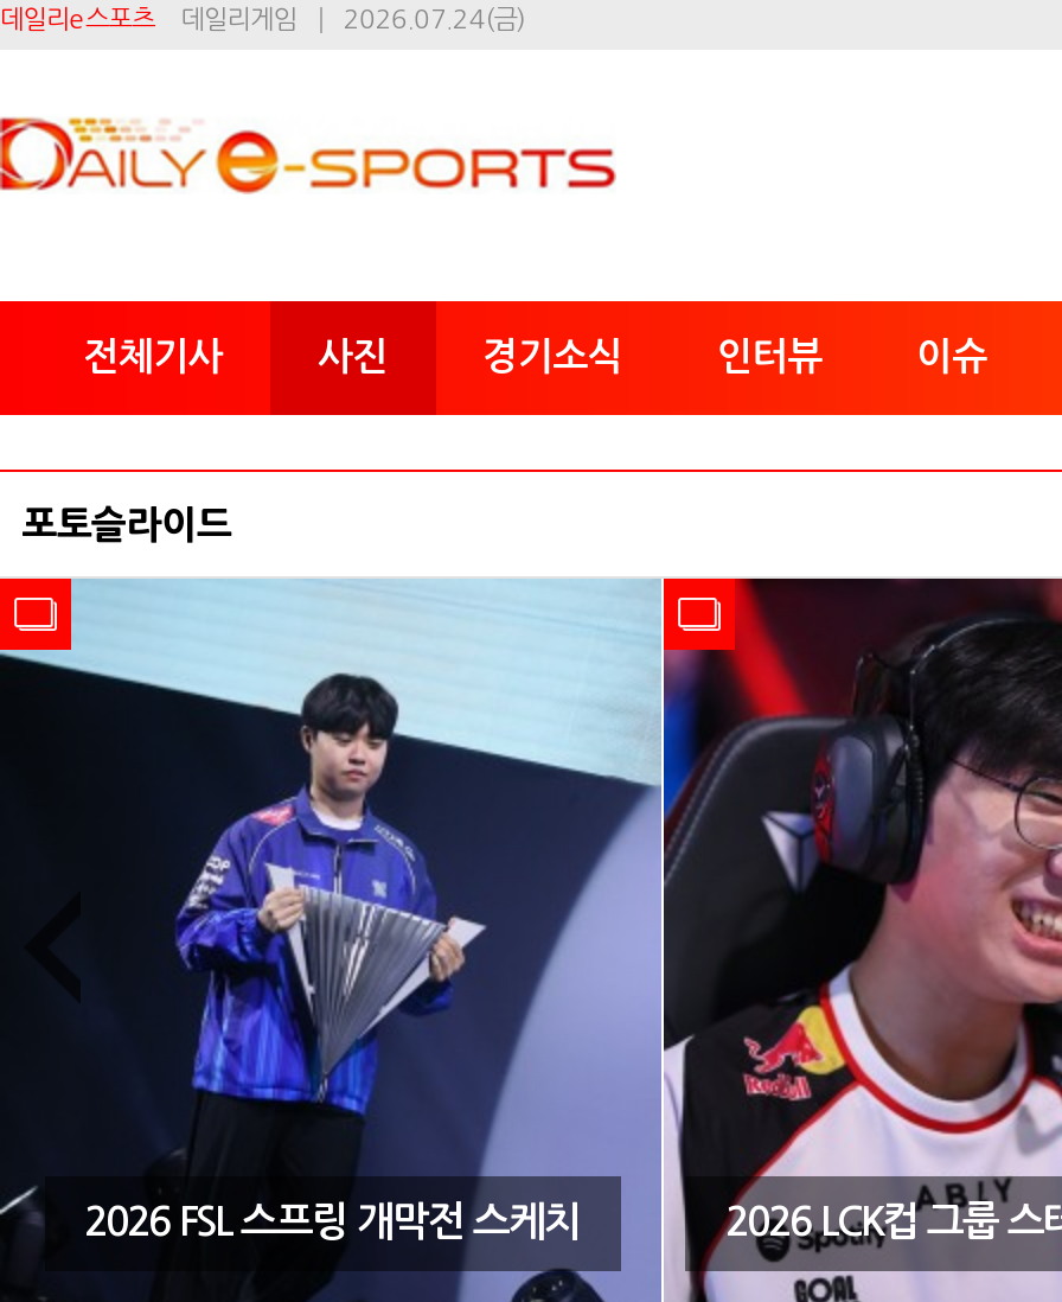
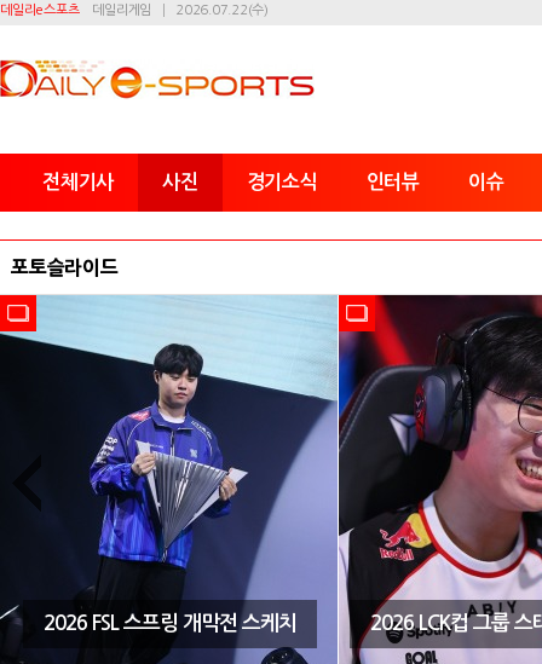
- 데일리e스포츠 데일리게임 2026.07.24(금)
+ 데일리e스포츠 데일리게임 2026.07.22(수)
